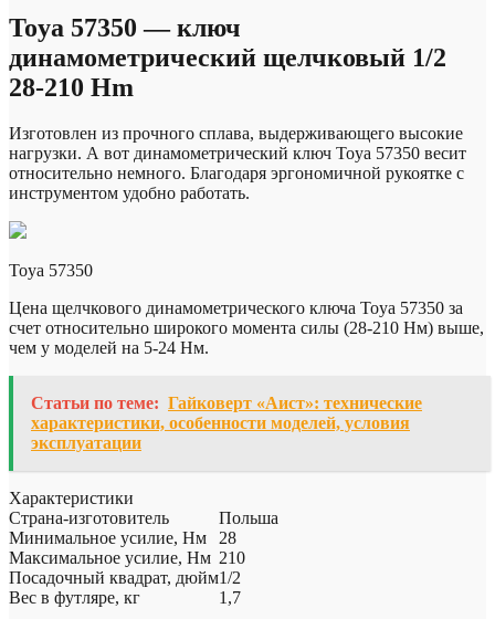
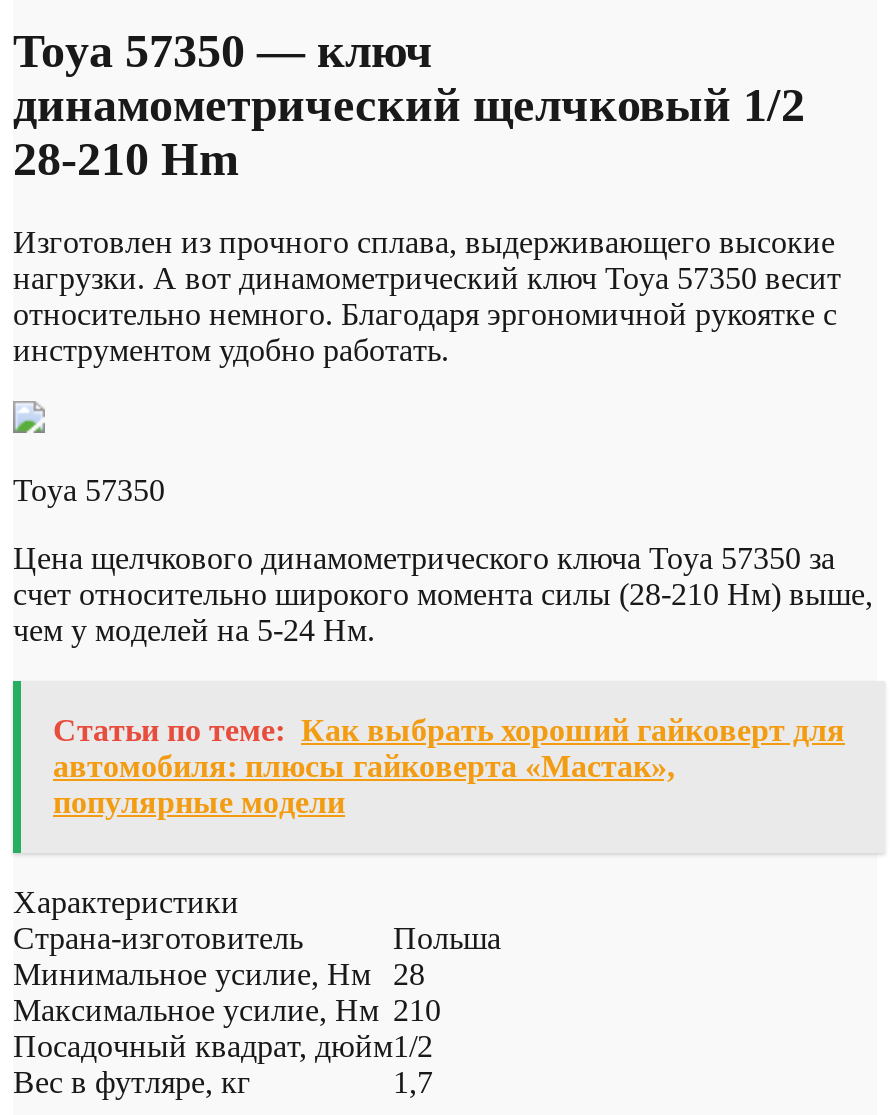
- Статьи по теме: Гайковерт «Аист»: технические
- характеристики, особенности моделей, условия
- эксплуатации
+ Статьи по теме: Как выбрать хороший гайковерт для
+ автомобиля: плюсы гайковерта «Мастак»,
+ популярные модели
